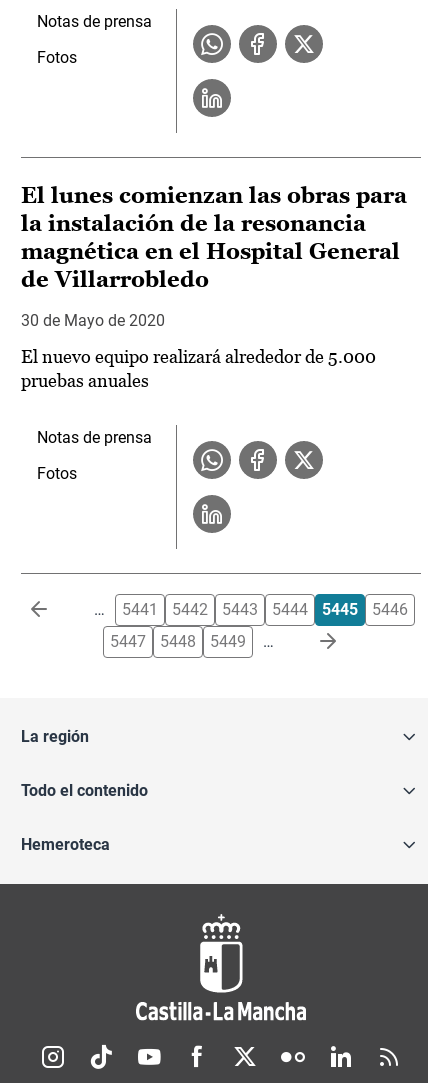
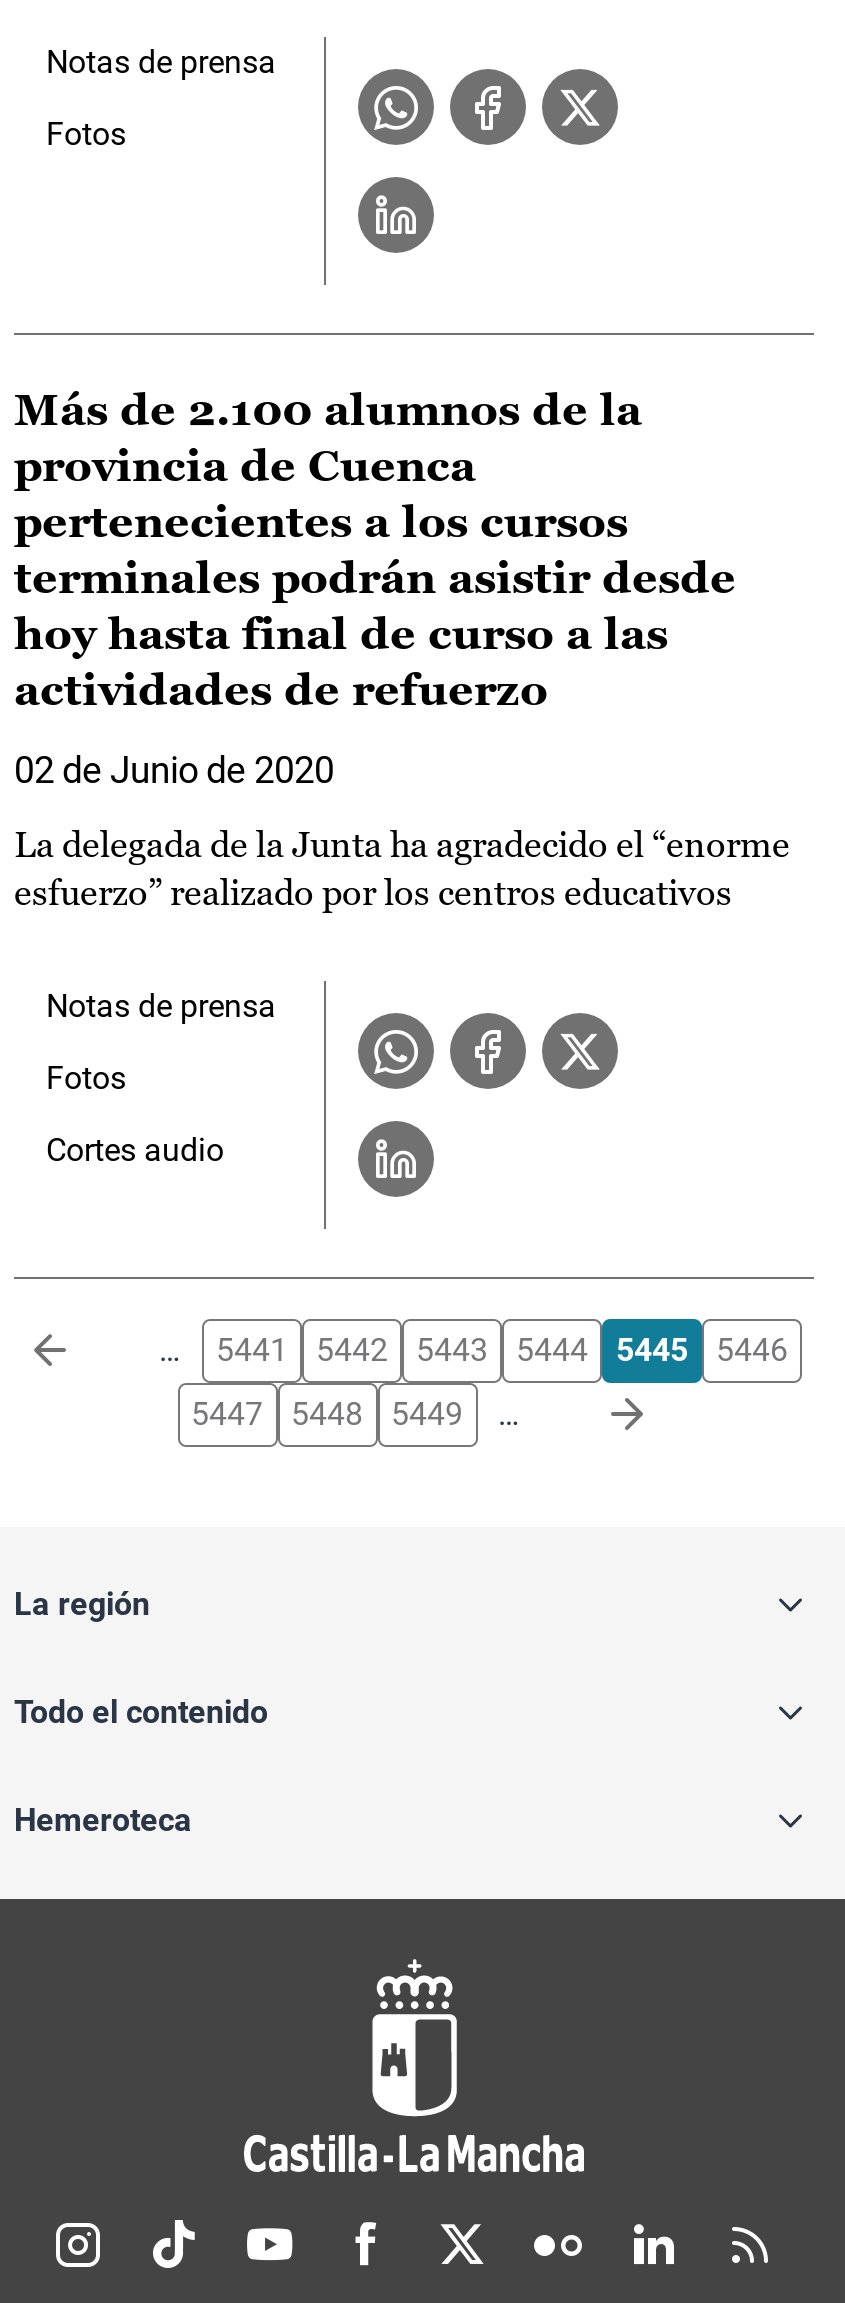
- El lunes comienzan las obras para
- la instalación de la resonancia
- magnética en el Hospital General
- de Villarrobledo
+ Más de 2.100 alumnos de la
+ provincia de Cuenca
+ pertenecientes a los cursos
+ terminales podrán asistir desde
+ hoy hasta final de curso a las
+ actividades de refuerzo

- 30 de Mayo de 2020
+ 02 de Junio de 2020

- El nuevo equipo realizará alrededor de 5.000
- pruebas anuales
+ La delegada de la Junta ha agradecido el “enorme
+ esfuerzo” realizado por los centros educativos

+ Cortes audio
